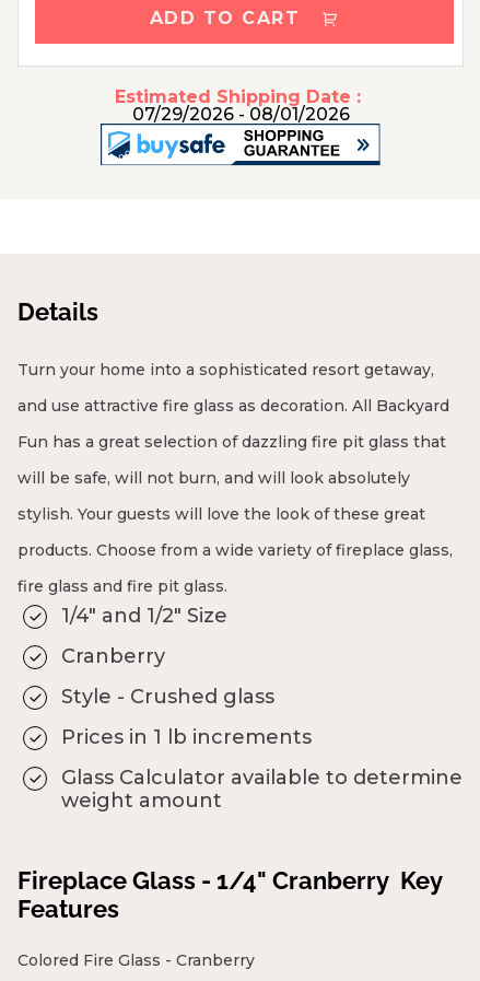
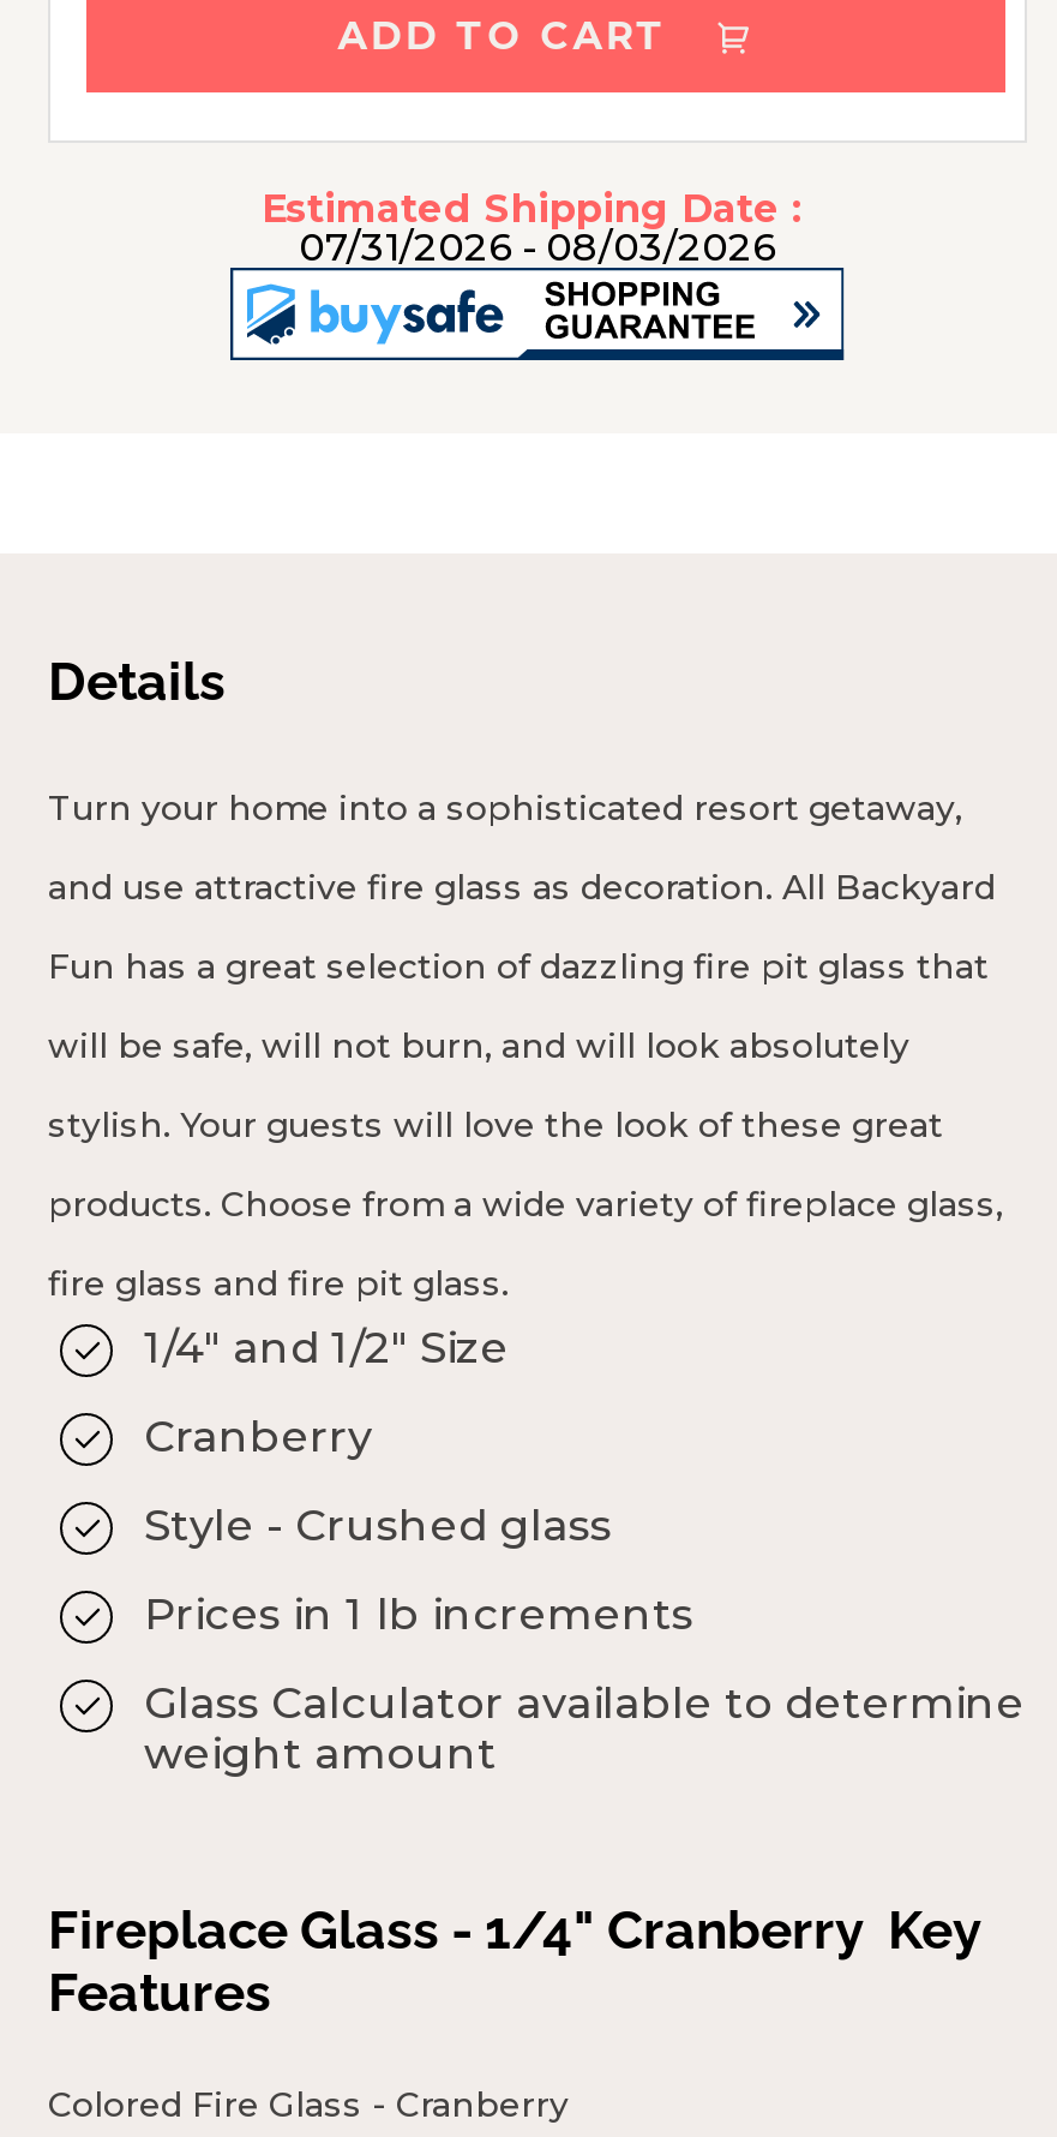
- 07/29/2026 - 08/01/2026
+ 07/31/2026 - 08/03/2026
